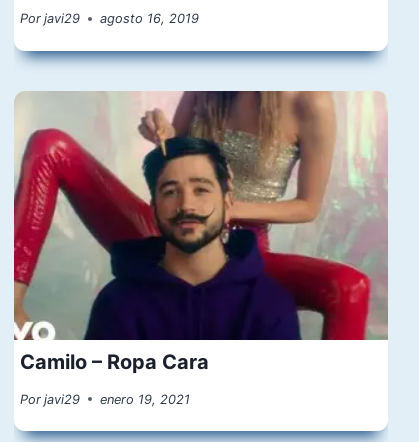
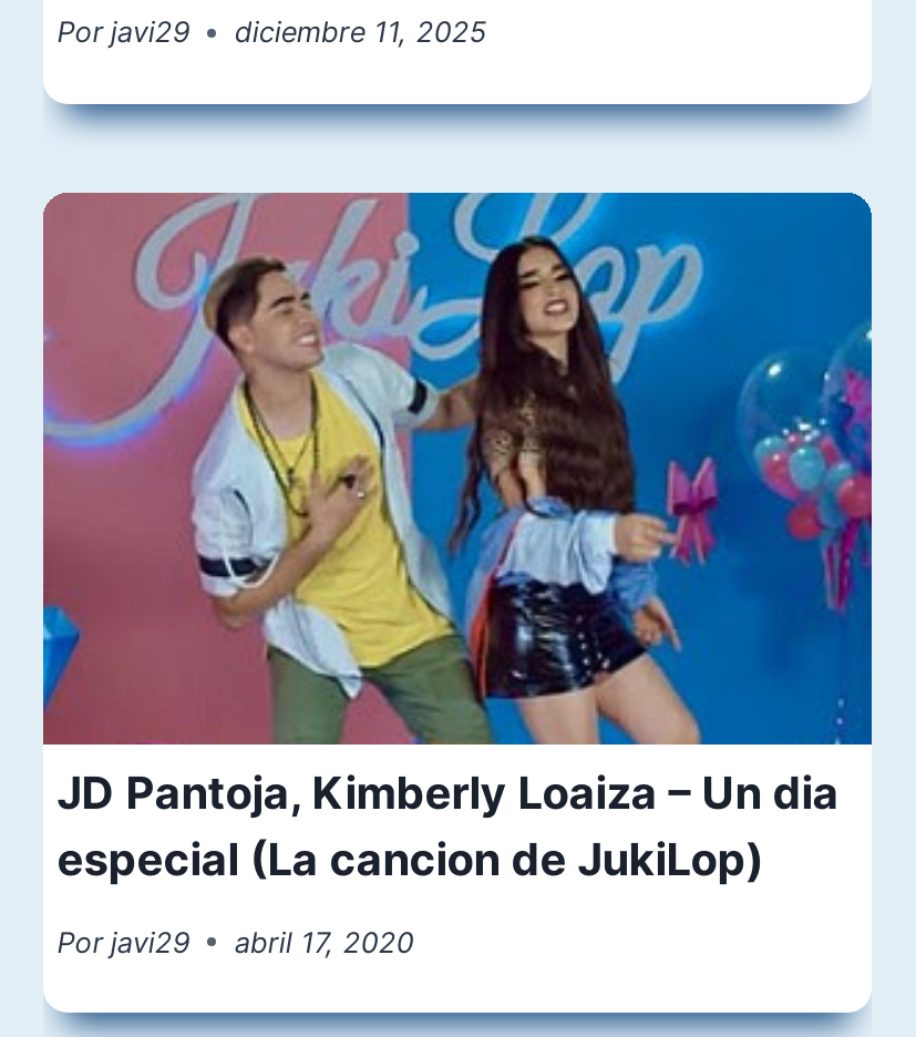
- Por javi29 agosto 16, 2019
+ Por javi29 diciembre 11, 2025

- [image]
- Camilo – Ropa Cara
+ [image]
+ JD Pantoja, Kimberly Loaiza – Un dia
+ especial (La cancion de JukiLop)

- Por javi29 enero 19, 2021
+ Por javi29 abril 17, 2020
